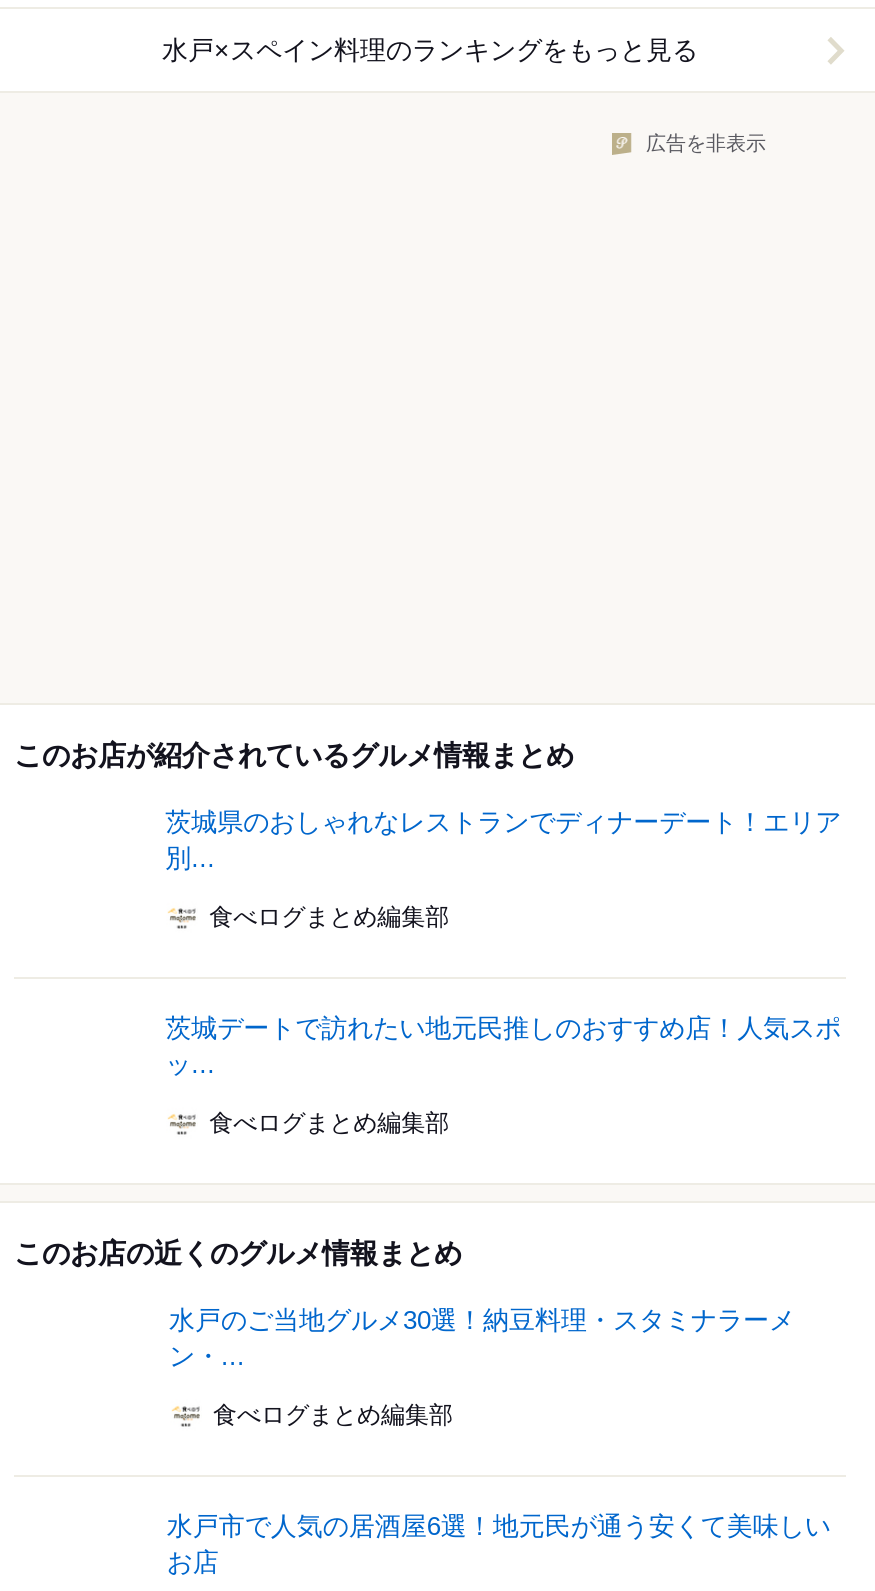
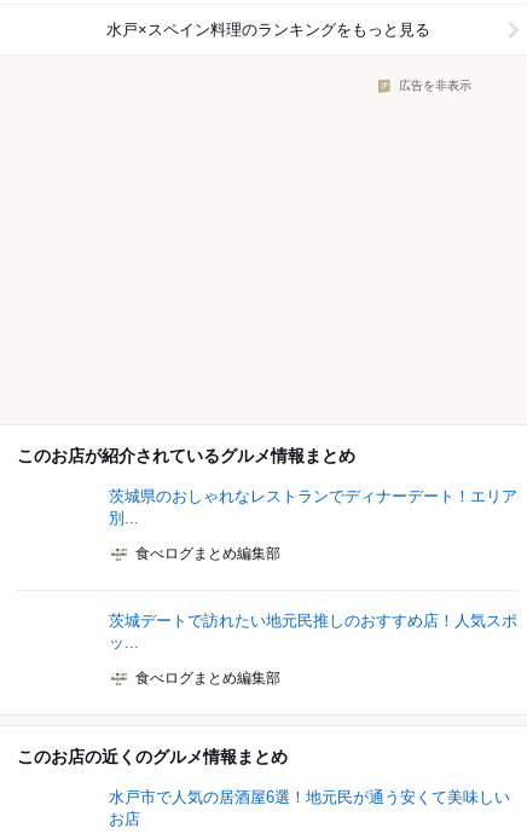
- 水戸のご当地グルメ30選！納豆料理・スタミナラーメ
- ン・...
- 食べログまとめ編集部
